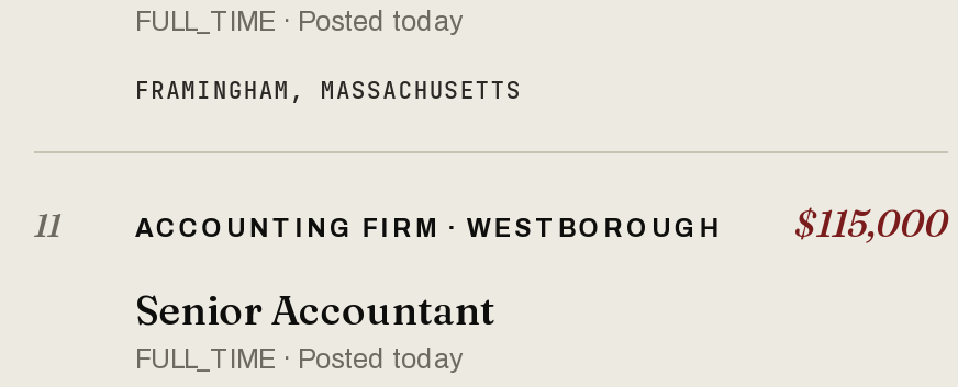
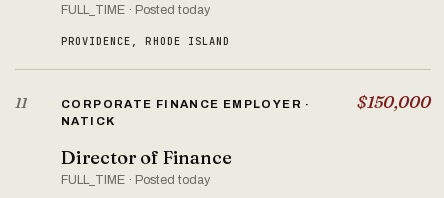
- FRAMINGHAM, MASSACHUSETTS
+ PROVIDENCE, RHODE ISLAND

- $115,000
+ $150,000

- ACCOUNTING FIRM · WESTBOROUGH
+ CORPORATE FINANCE EMPLOYER ·
+ NATICK

- Senior Accountant
+ Director of Finance
